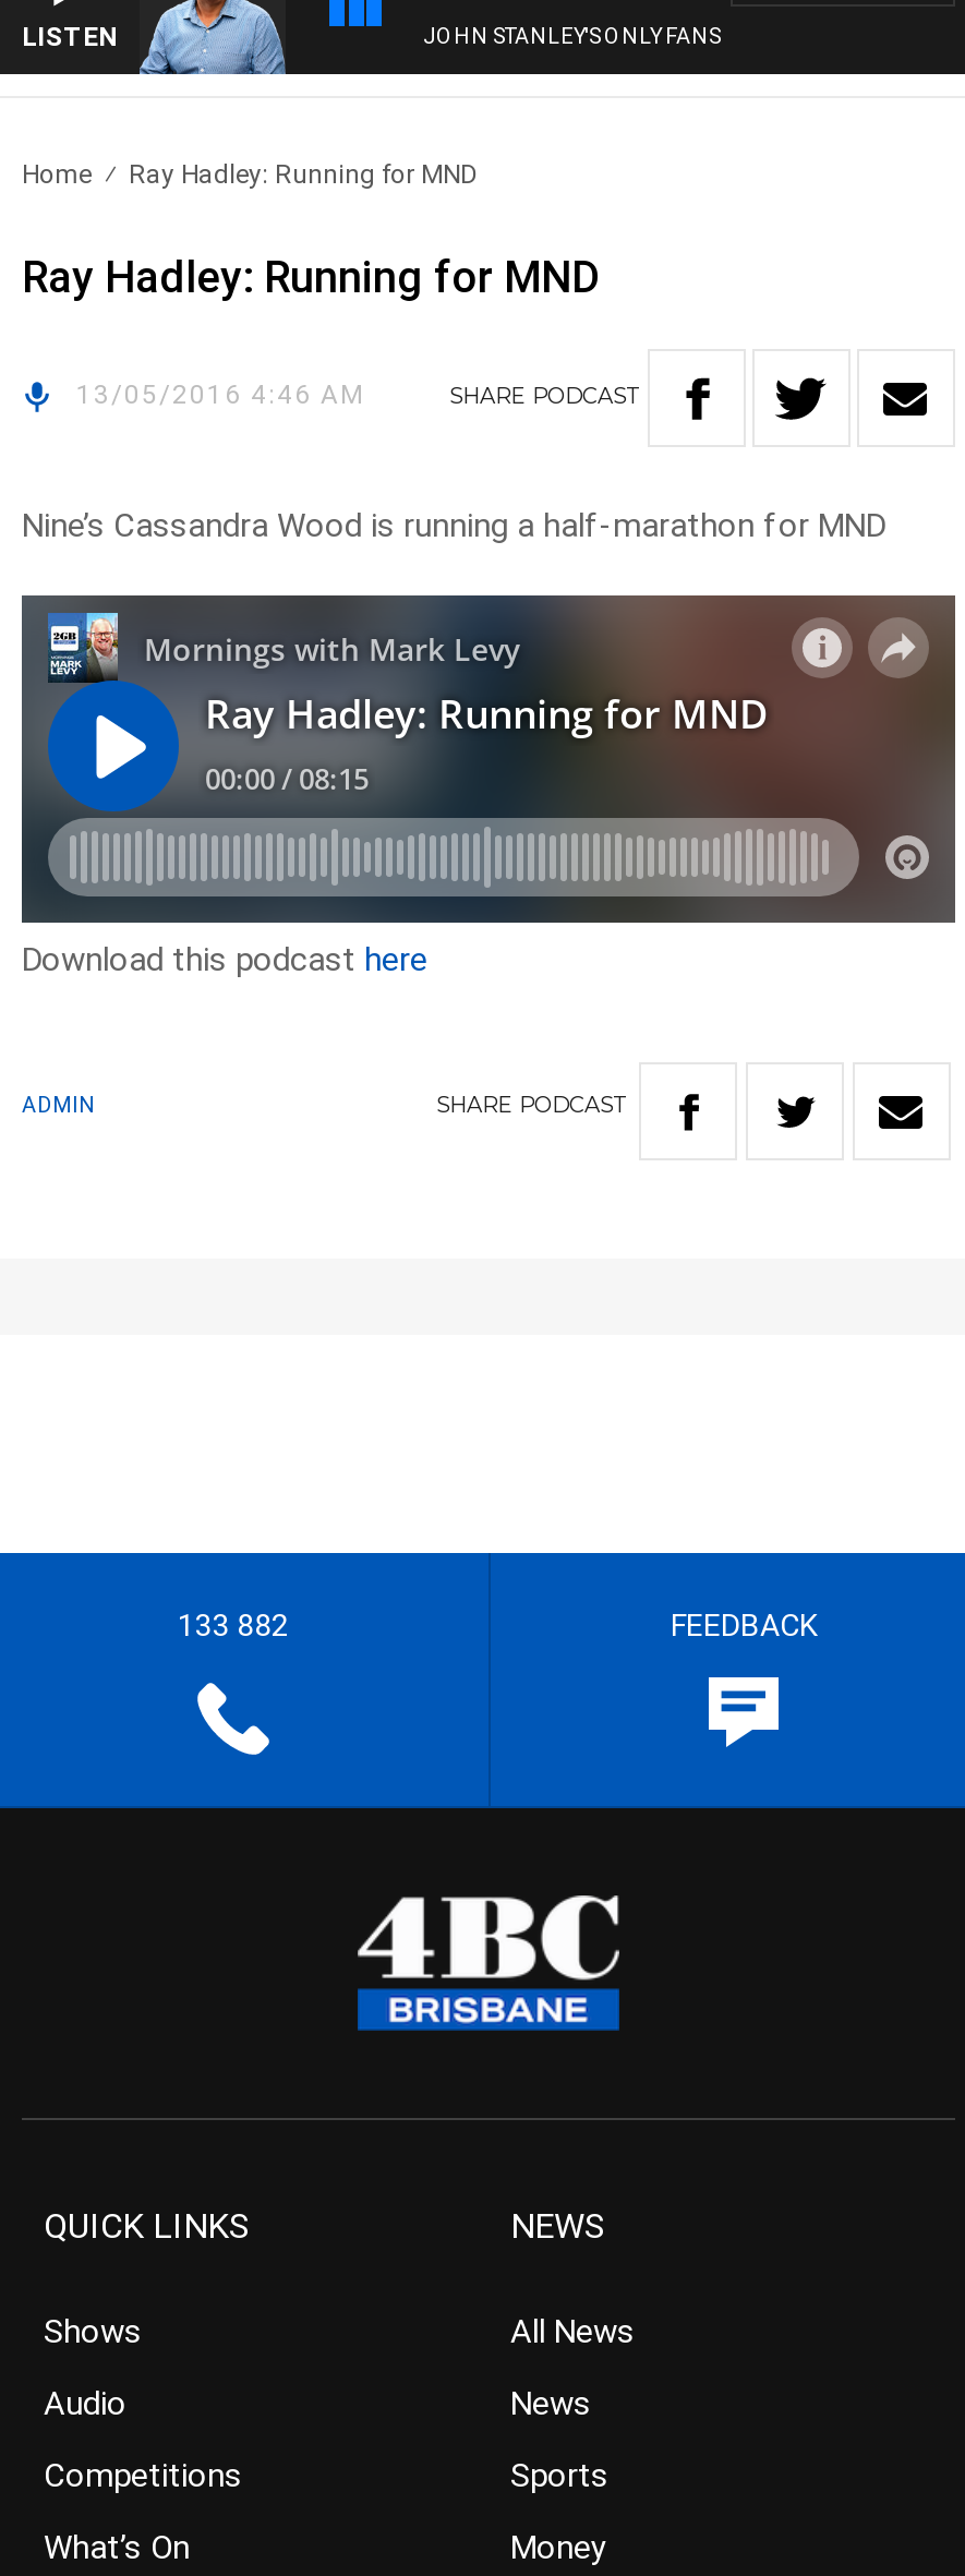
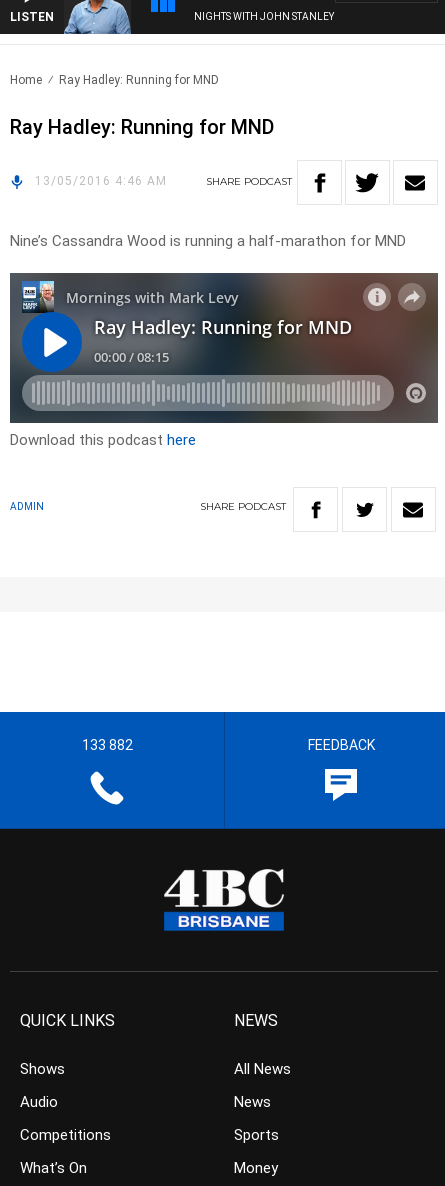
- JOHN STANLEY'S ONLY FANS
+ NIGHTS WITH JOHN STANLEY
